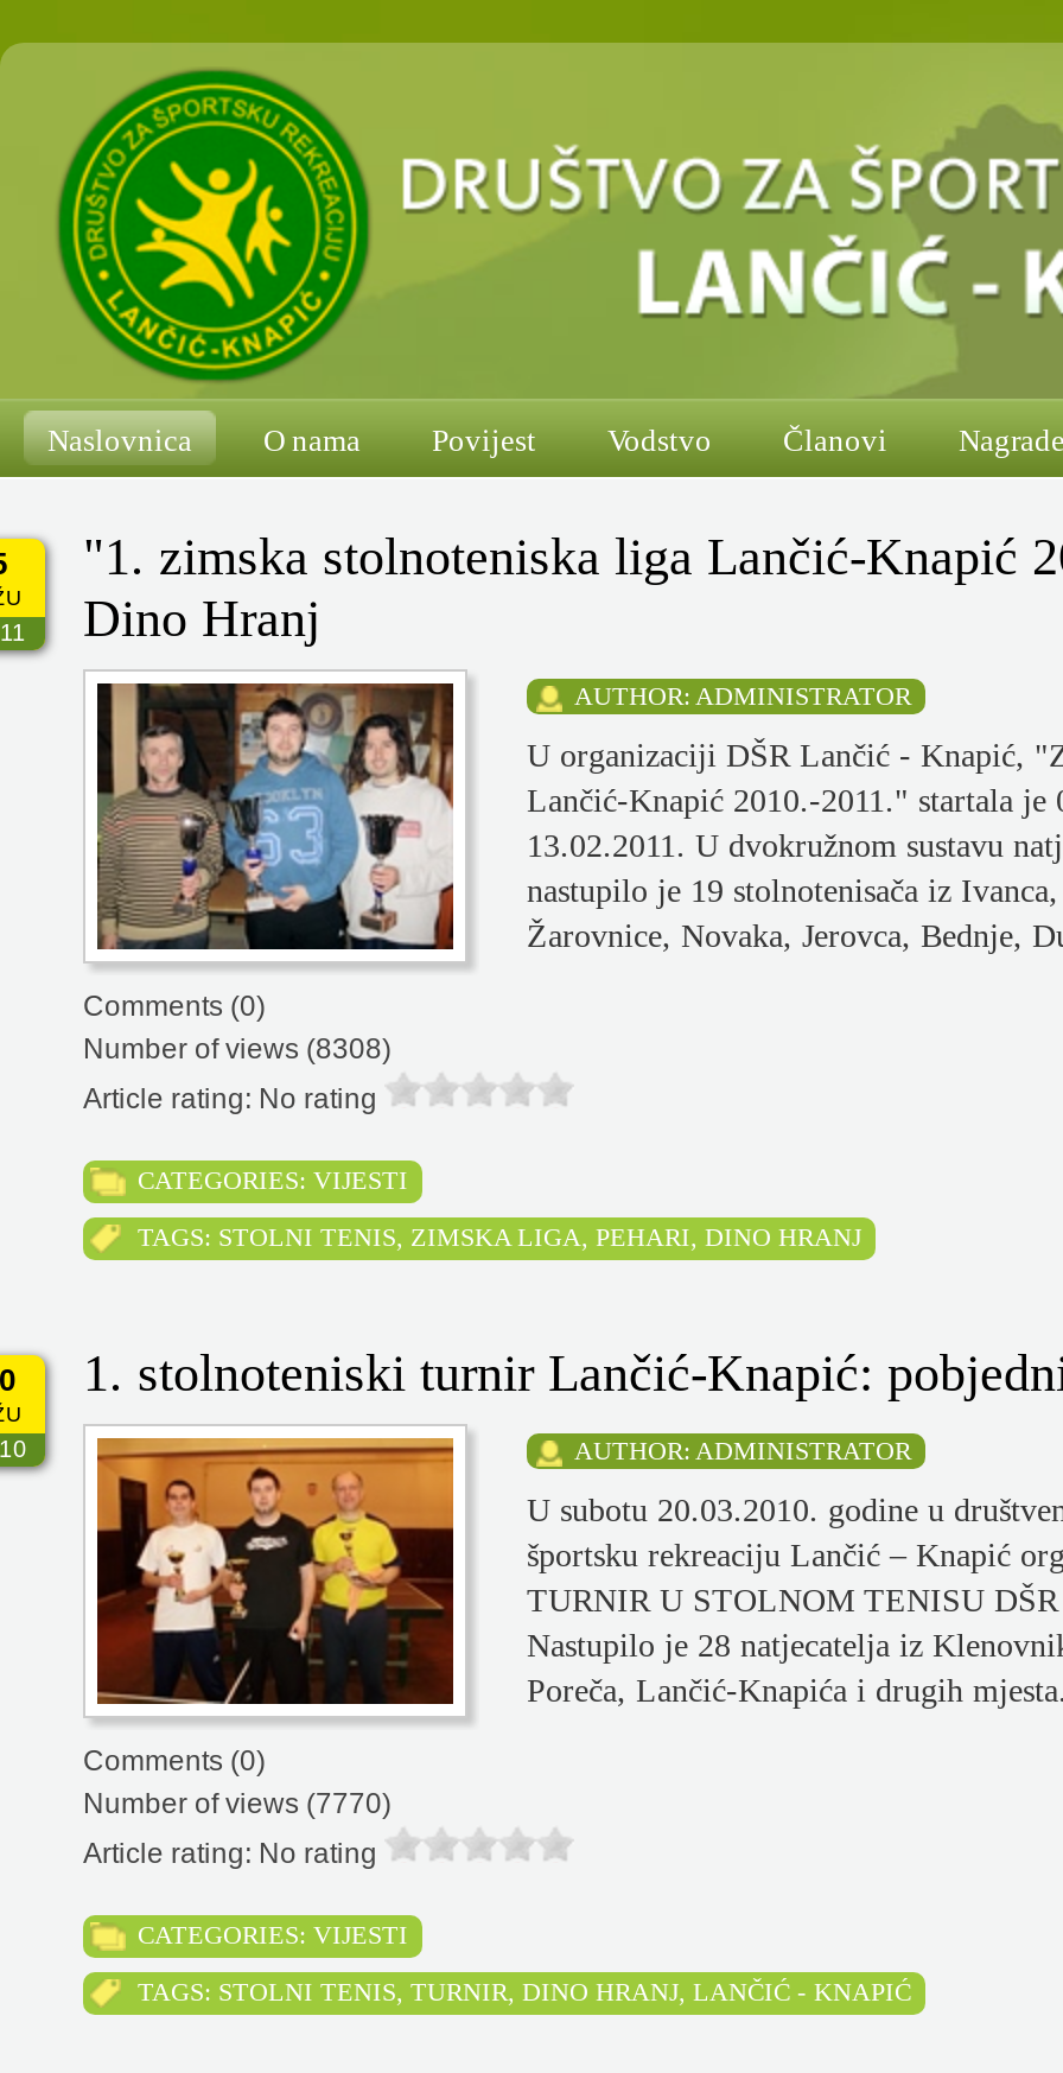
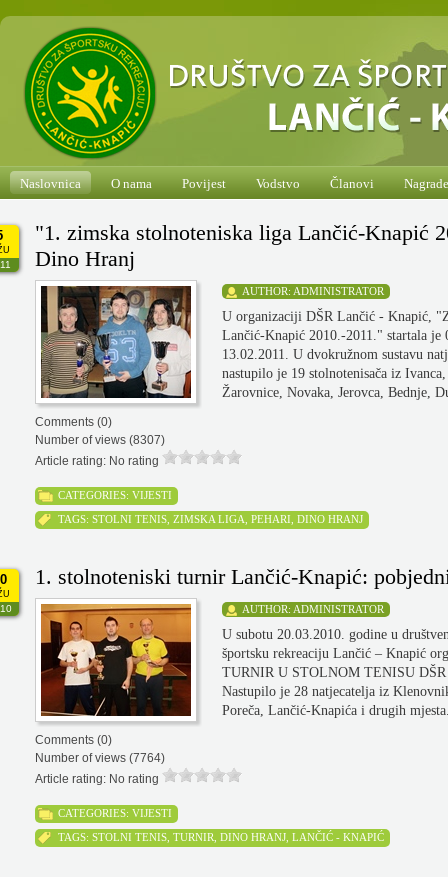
- Number of views (8308)
+ Number of views (8307)

- Number of views (7770)
+ Number of views (7764)
